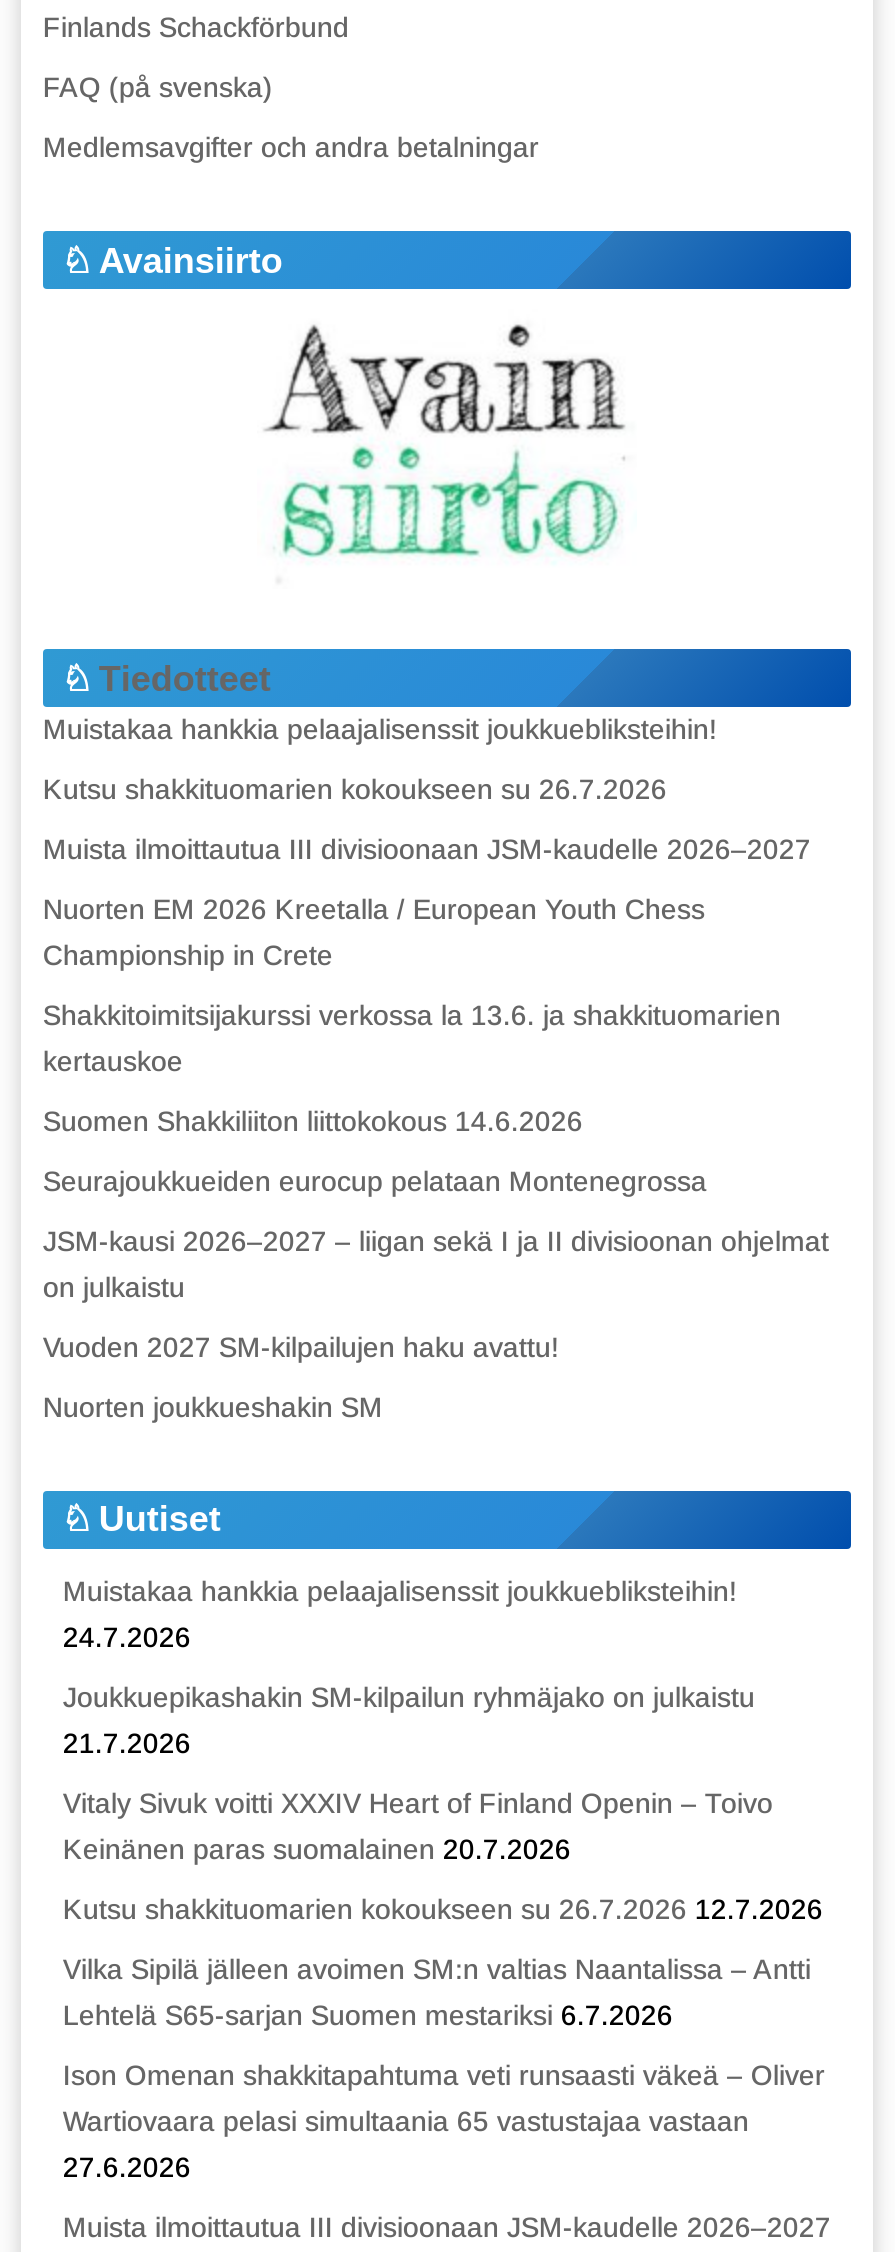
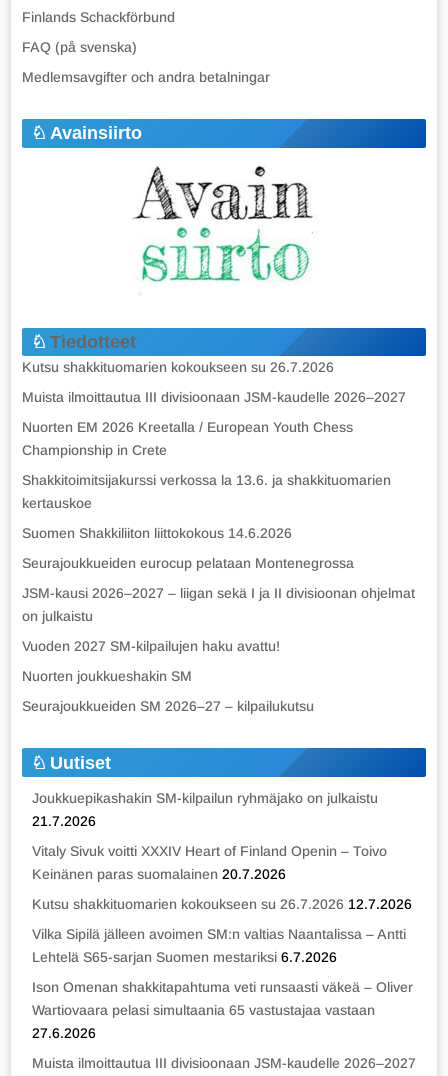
- Muistakaa hankkia pelaajalisenssit joukkuebliksteihin!

+ Seurajoukkueiden SM 2026–27 – kilpailukutsu

- Muistakaa hankkia pelaajalisenssit joukkuebliksteihin!
- 24.7.2026
